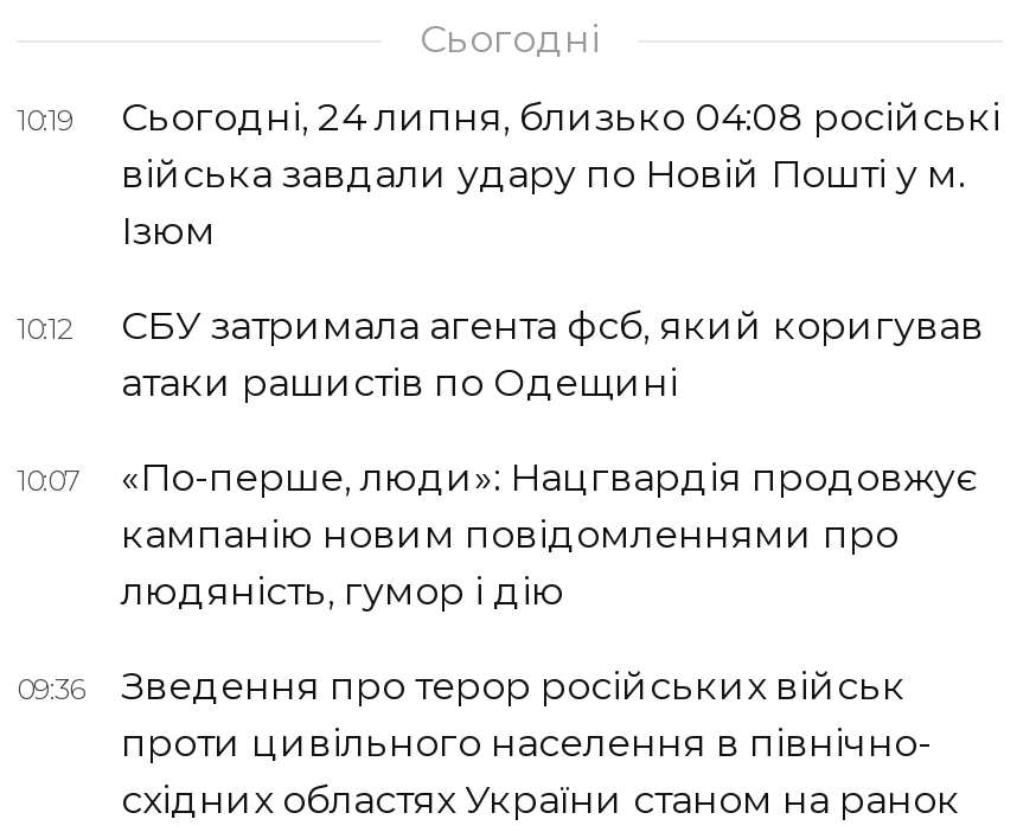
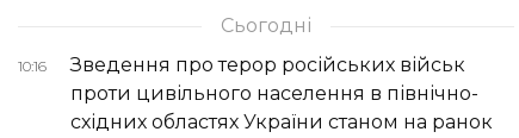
- 10:19
- Сьогодні, 24 липня, близько 04:08 російські
- війська завдали удару по Новій Пошті у м.
- Ізюм
- 10:12
- СБУ затримала агента фсб, який коригував
- атаки рашистів по Одещині
- 10:07
- «По-перше, люди»: Нацгвардія продовжує
- кампанію новим повідомленнями про
- людяність, гумор і дію
- 09:36
+ 10:16
